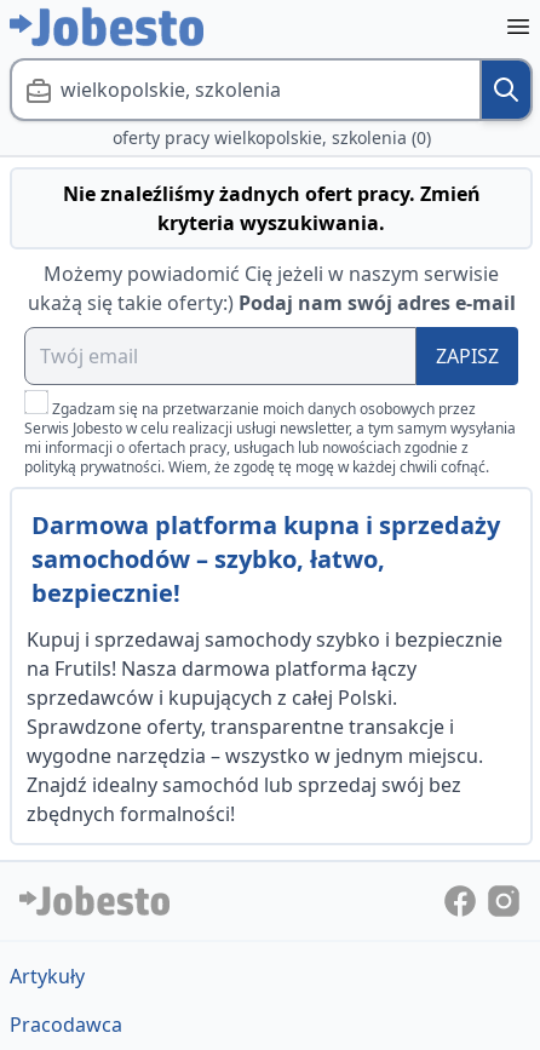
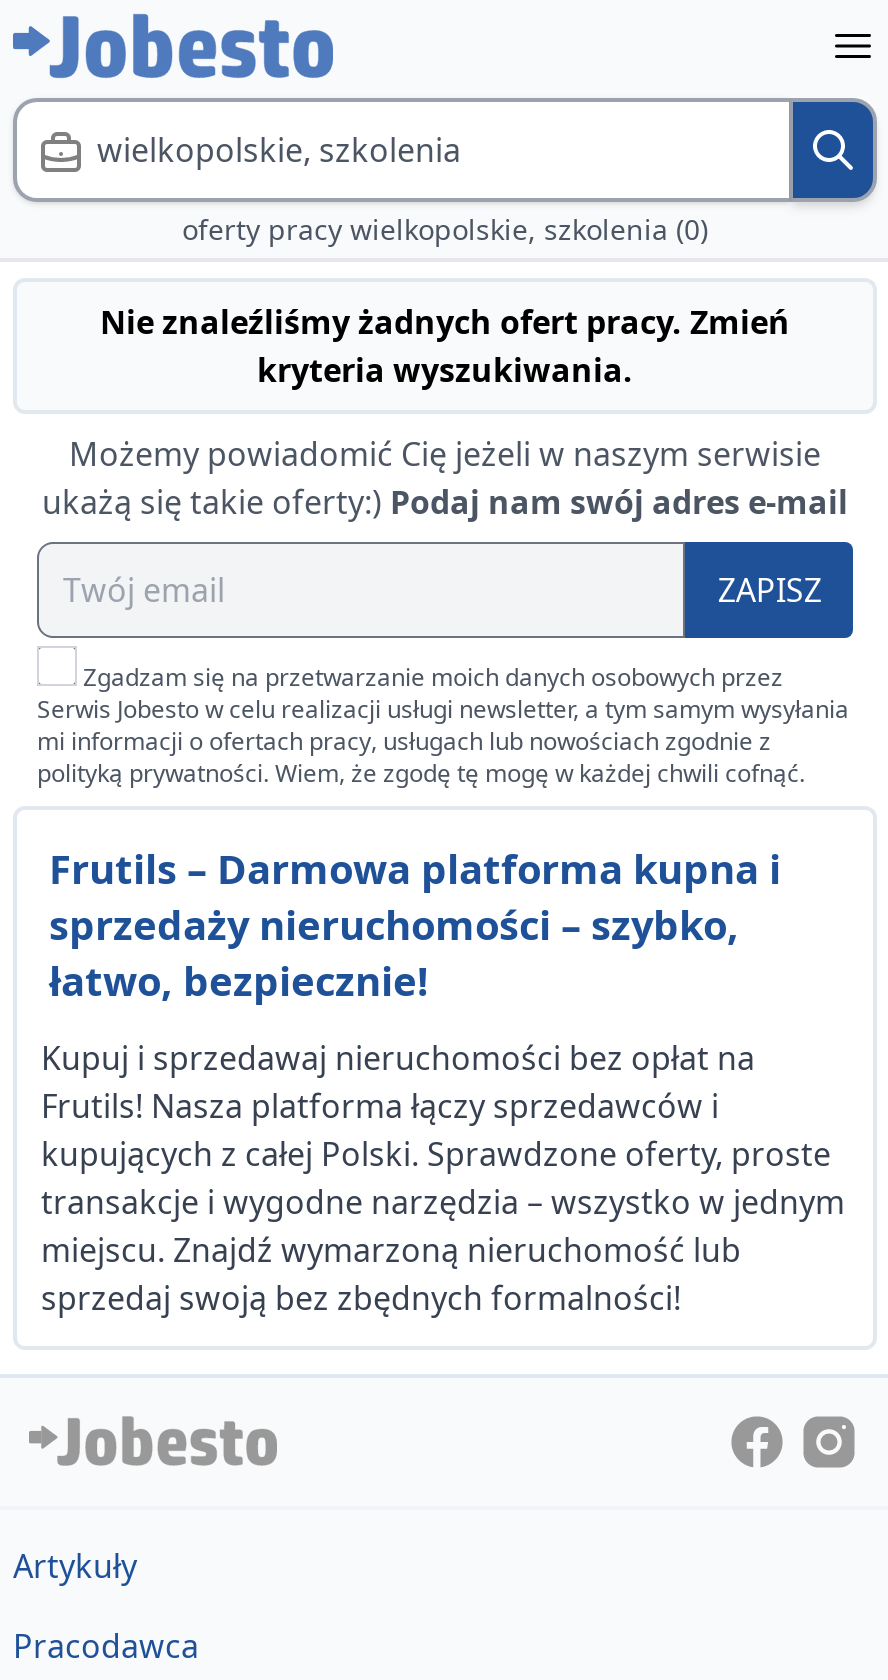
- Darmowa platforma kupna i sprzedaży
- samochodów – szybko, łatwo,
- bezpiecznie!
+ Frutils – Darmowa platforma kupna i
+ sprzedaży nieruchomości – szybko,
+ łatwo, bezpiecznie!

- Kupuj i sprzedawaj samochody szybko i bezpiecznie
- na Frutils! Nasza darmowa platforma łączy
- sprzedawców i kupujących z całej Polski.
- Sprawdzone oferty, transparentne transakcje i
- wygodne narzędzia – wszystko w jednym miejscu.
- Znajdź idealny samochód lub sprzedaj swój bez
- zbędnych formalności!
+ Kupuj i sprzedawaj nieruchomości bez opłat na
+ Frutils! Nasza platforma łączy sprzedawców i
+ kupujących z całej Polski. Sprawdzone oferty, proste
+ transakcje i wygodne narzędzia – wszystko w jednym
+ miejscu. Znajdź wymarzoną nieruchomość lub
+ sprzedaj swoją bez zbędnych formalności!
